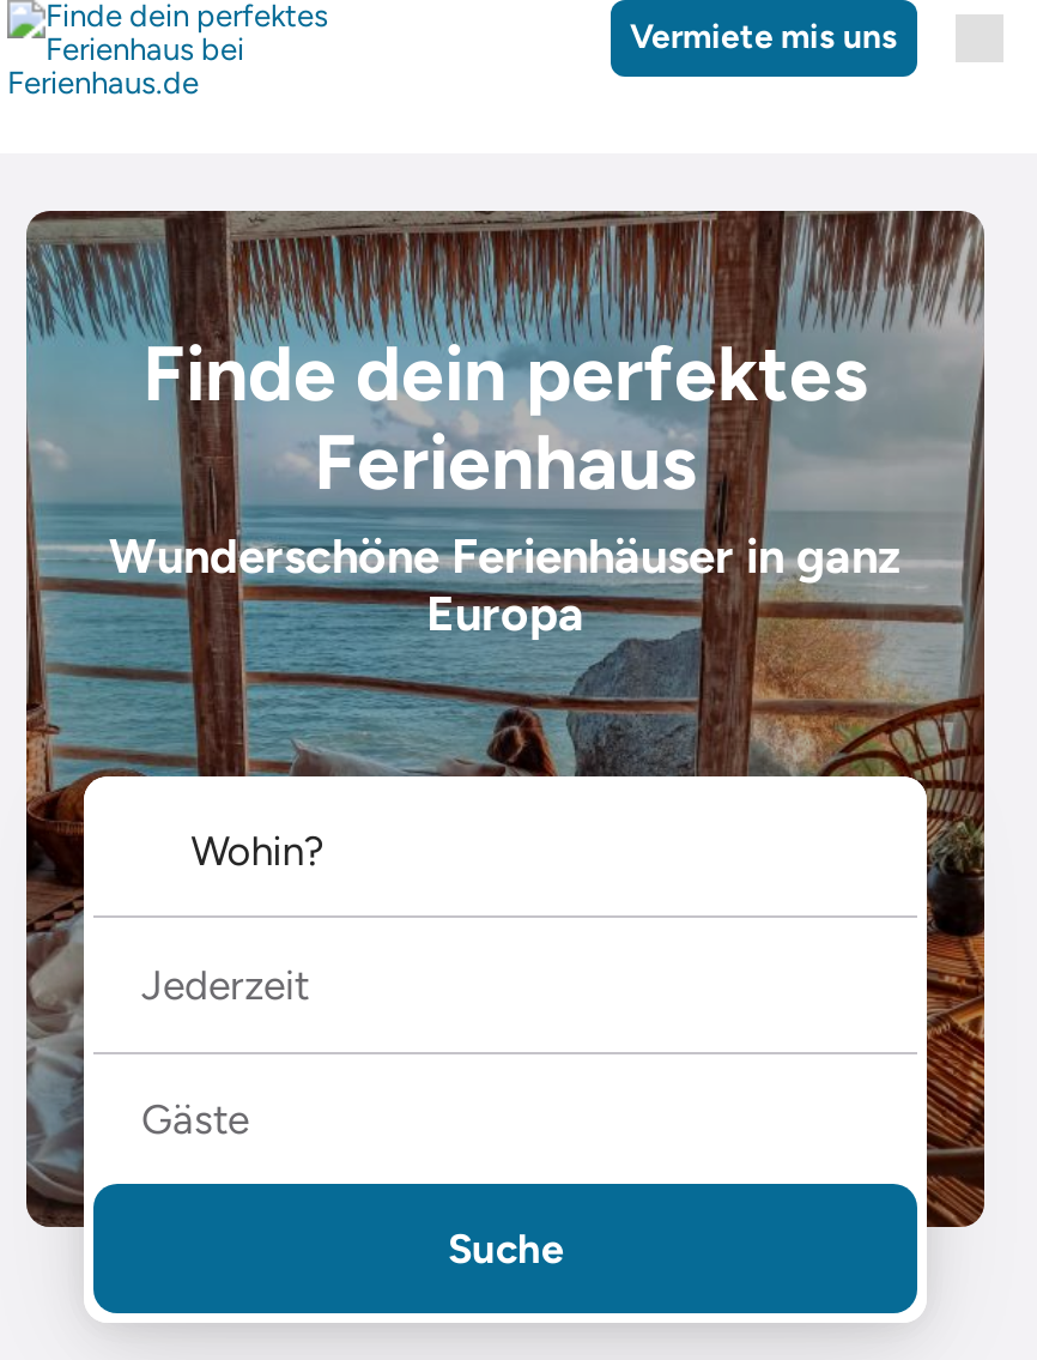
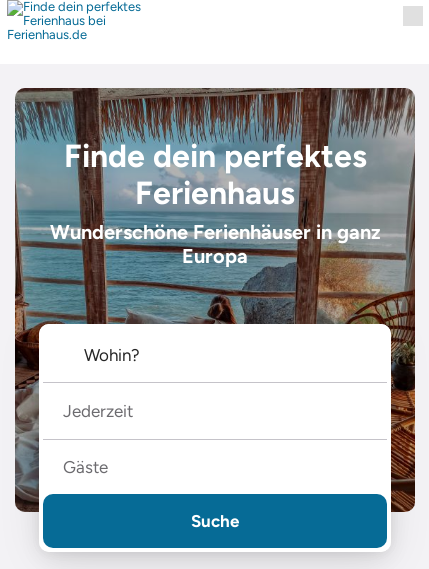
- Vermiete mis uns
